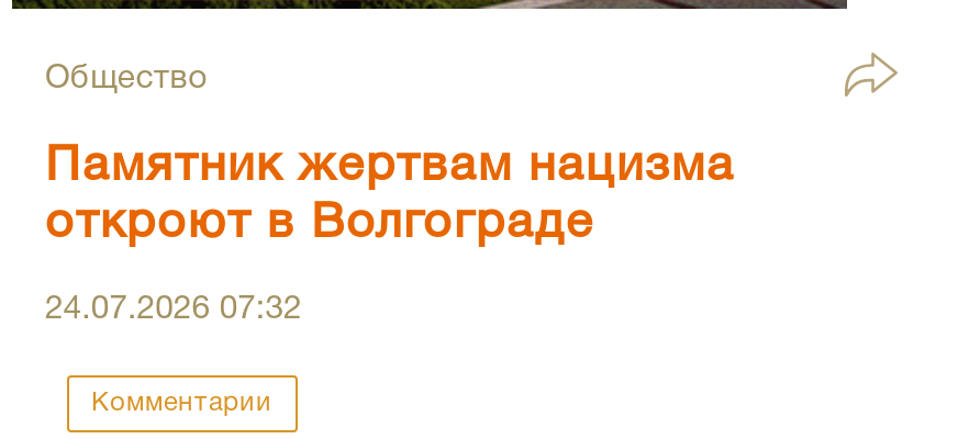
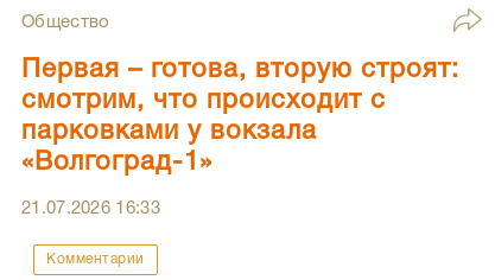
- Памятник жертвам нацизма
- откроют в Волгограде
+ Первая – готова, вторую строят:
+ смотрим, что происходит с
+ парковками у вокзала
+ «Волгоград-1»

- 24.07.2026 07:32
+ 21.07.2026 16:33
